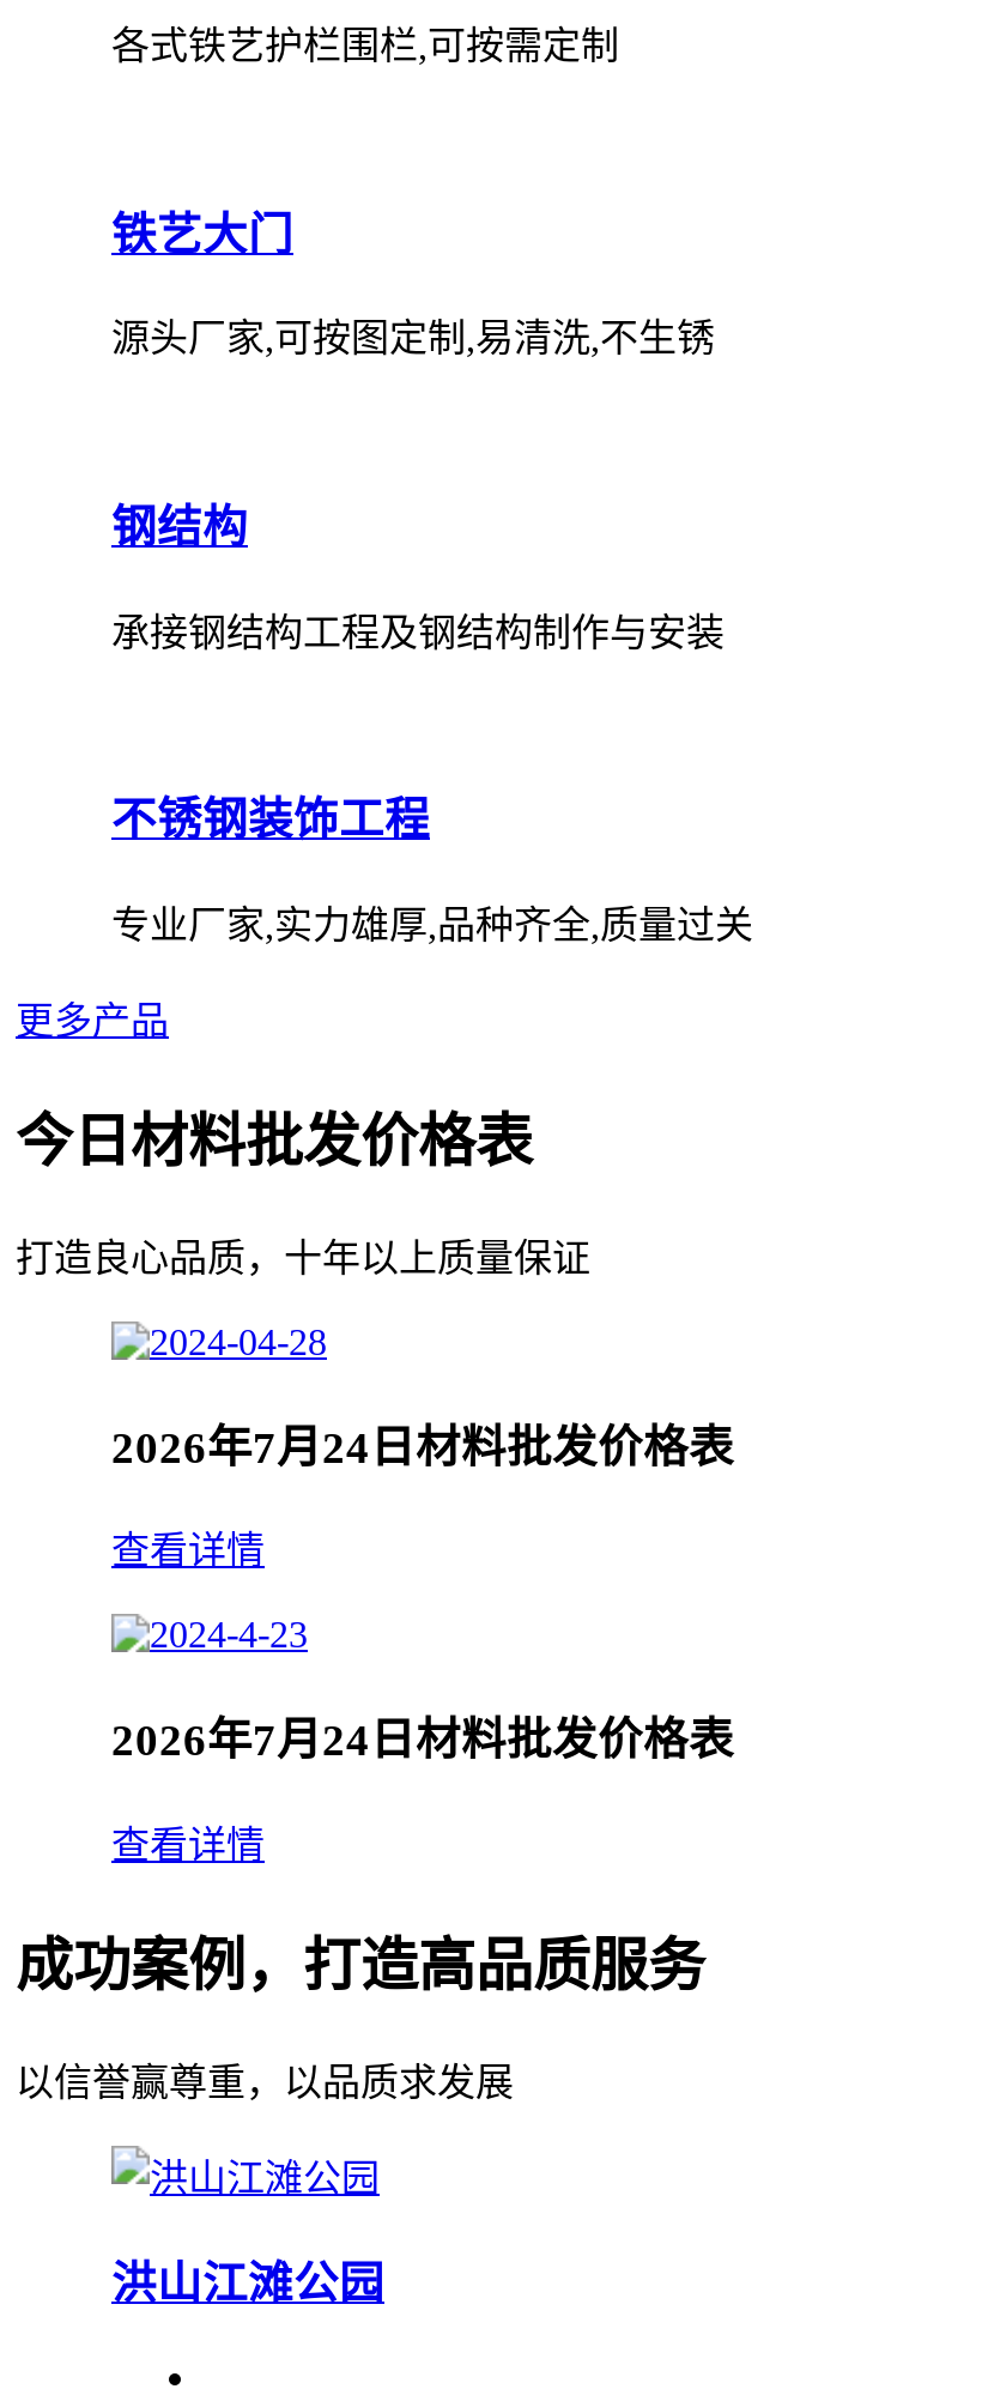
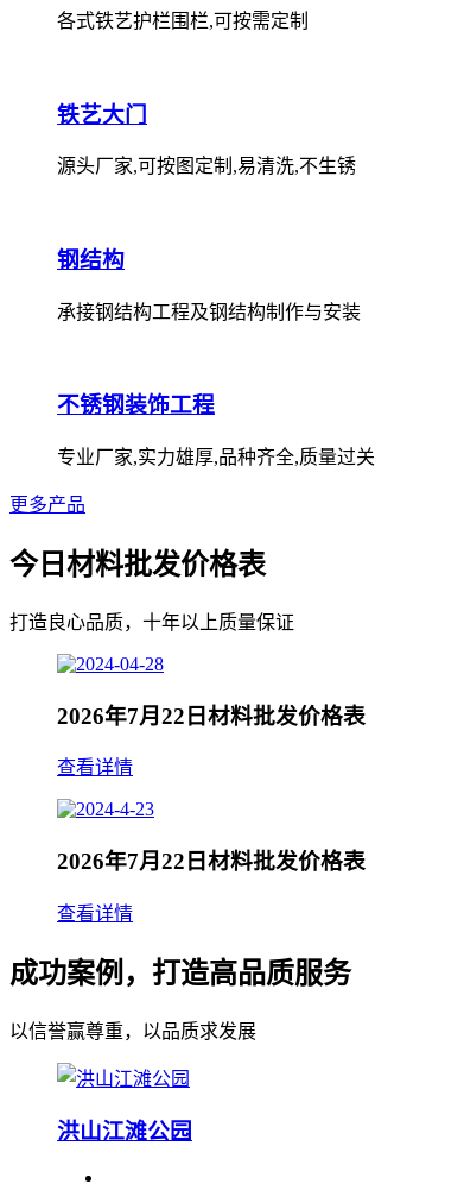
- 2026年7月24日材料批发价格表
+ 2026年7月22日材料批发价格表

- 2026年7月24日材料批发价格表
+ 2026年7月22日材料批发价格表
